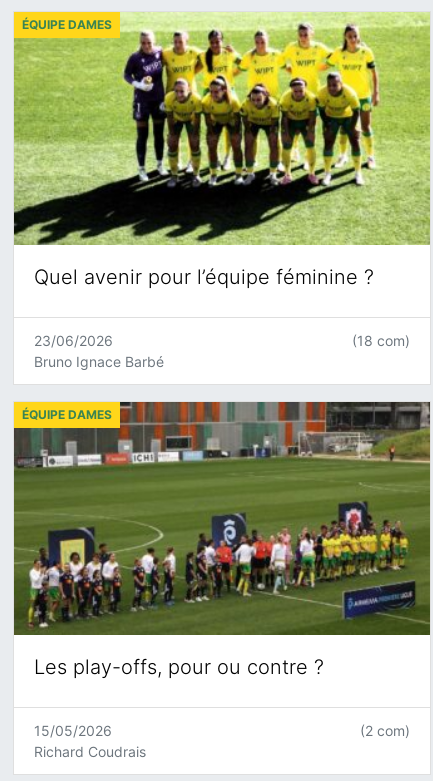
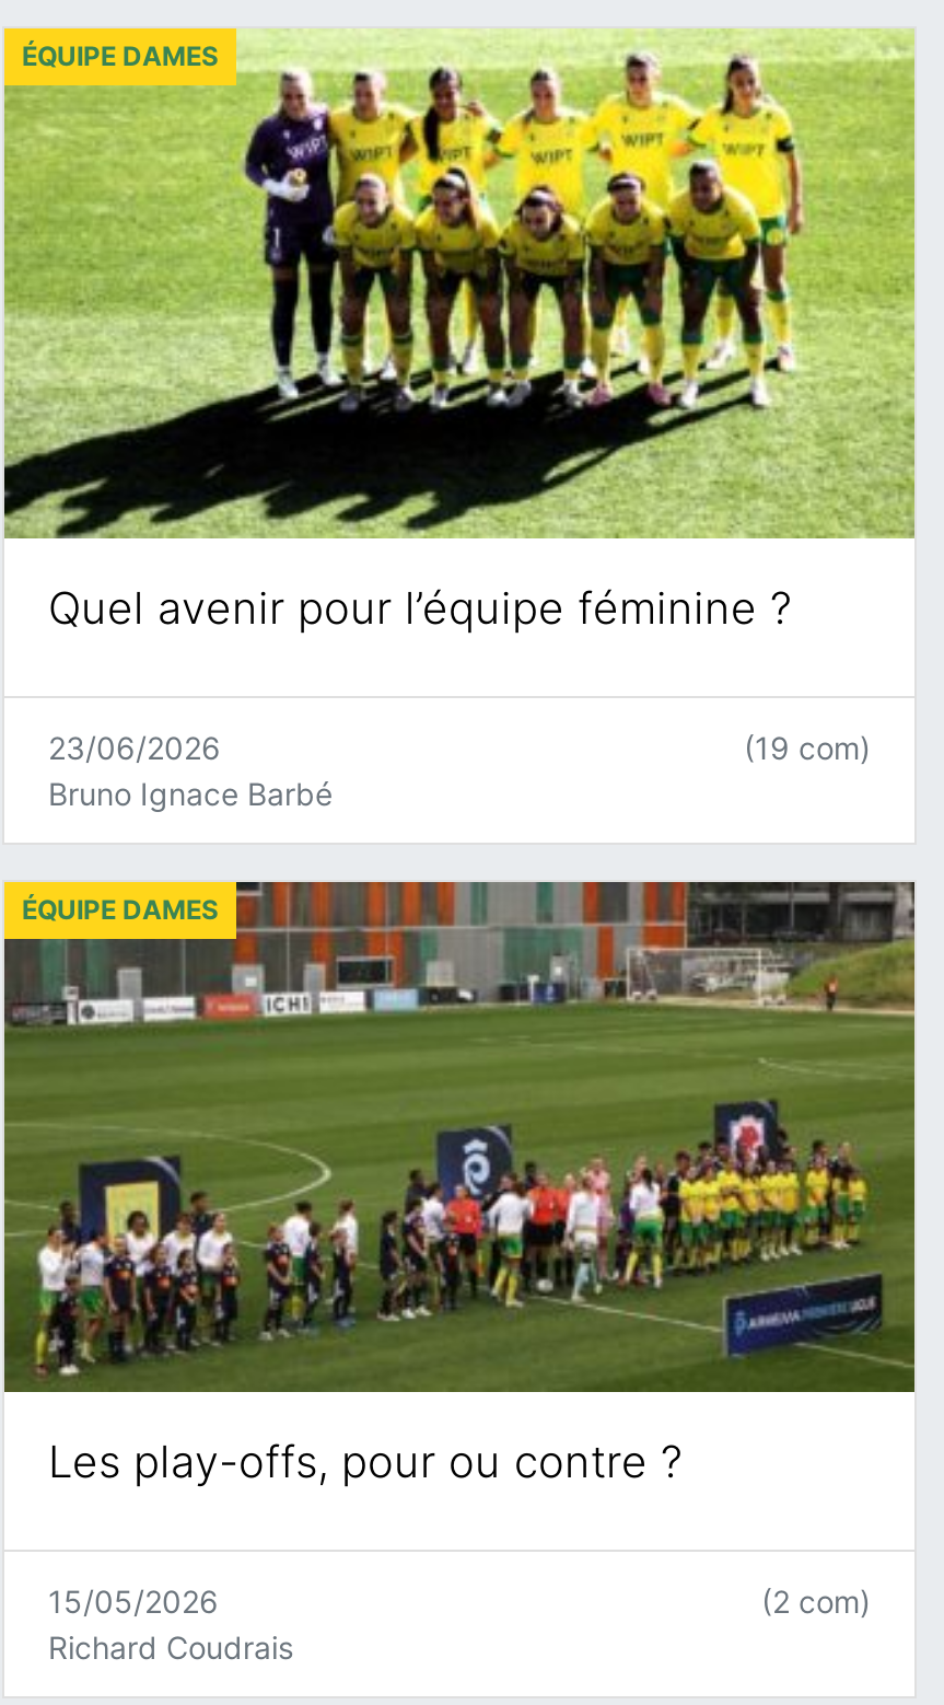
- (18 com)
+ (19 com)
